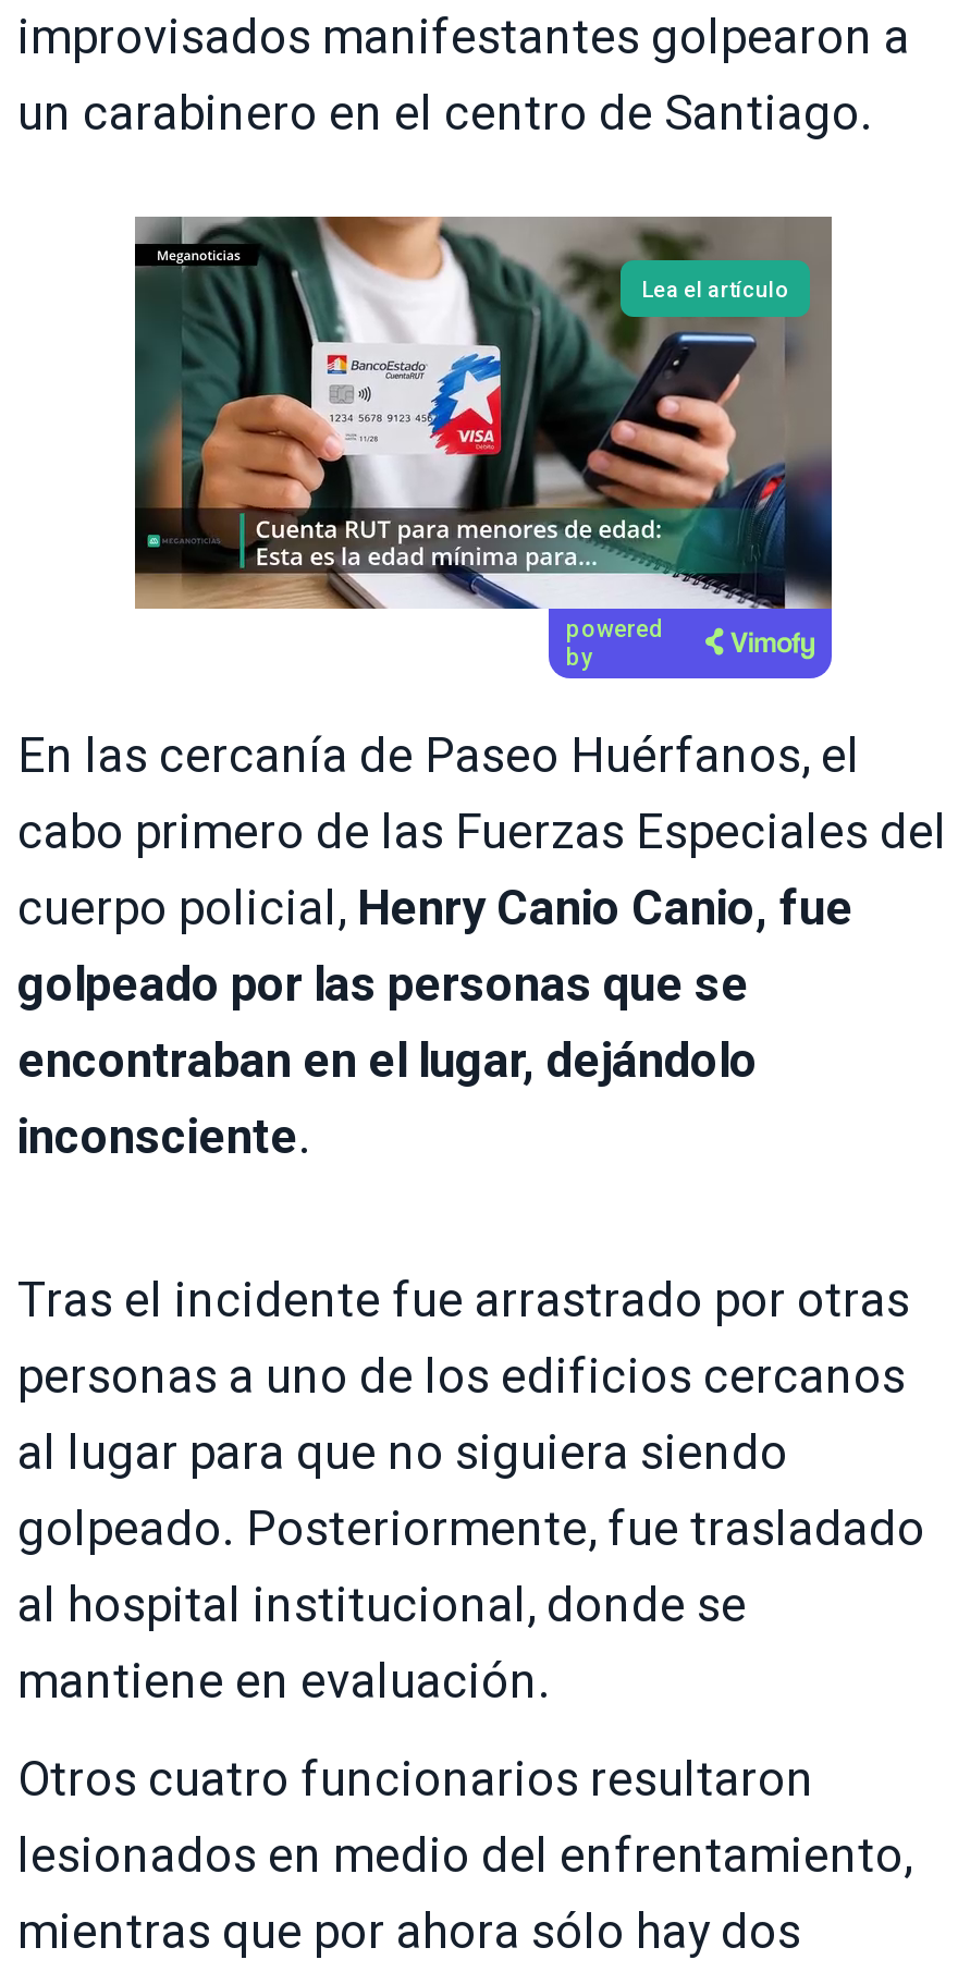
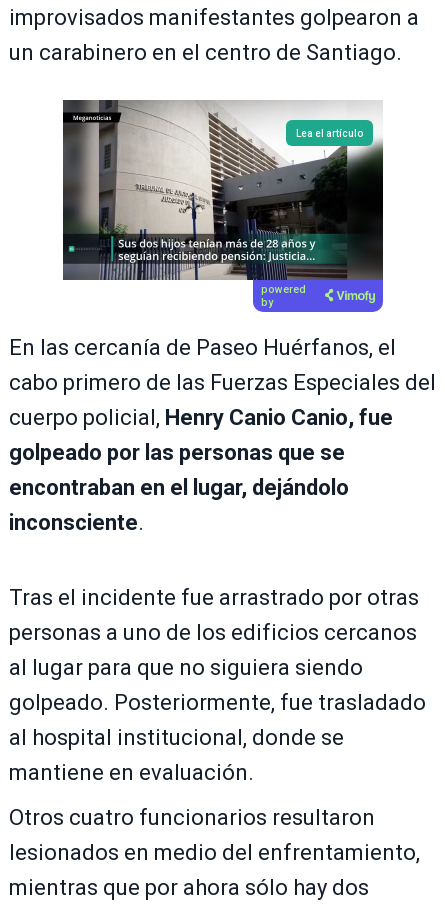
- [image]
+ [image]
